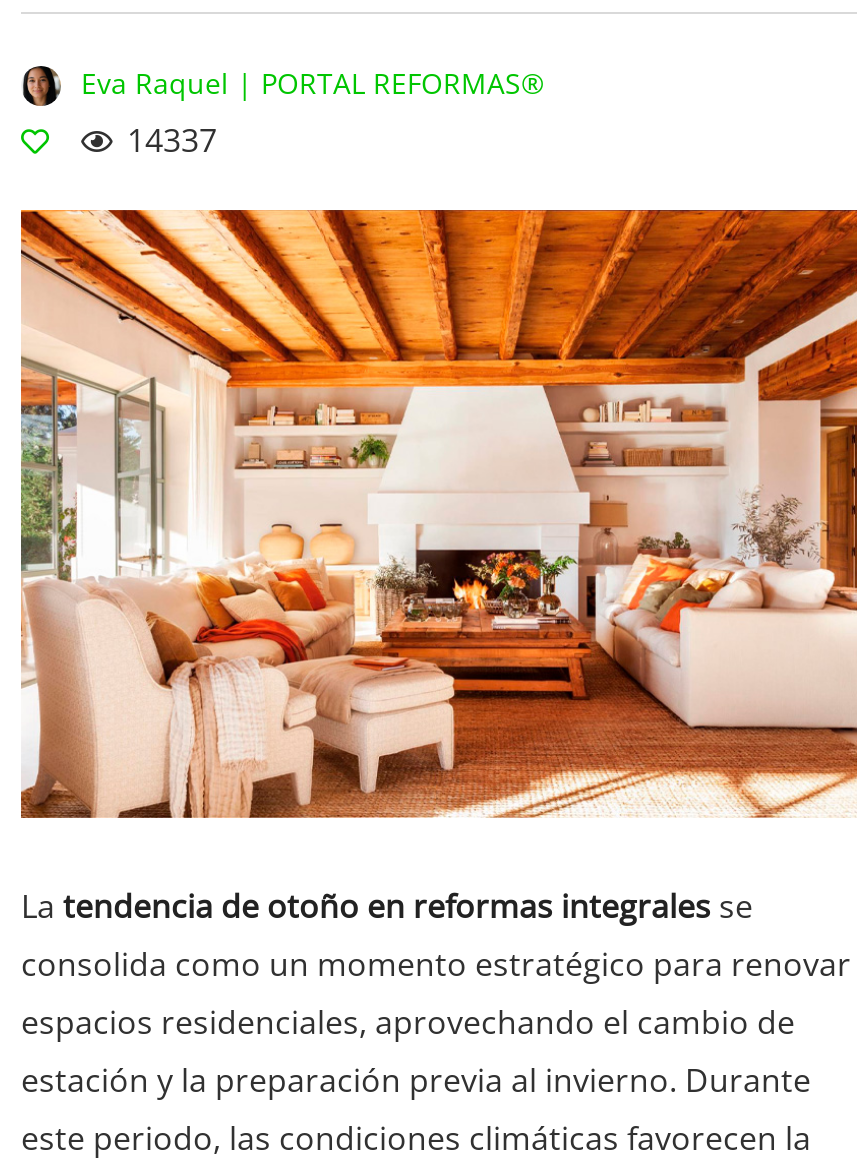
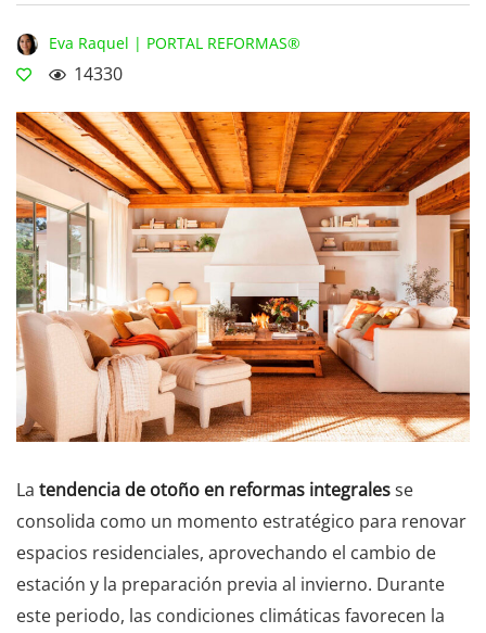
- 14337
+ 14330
